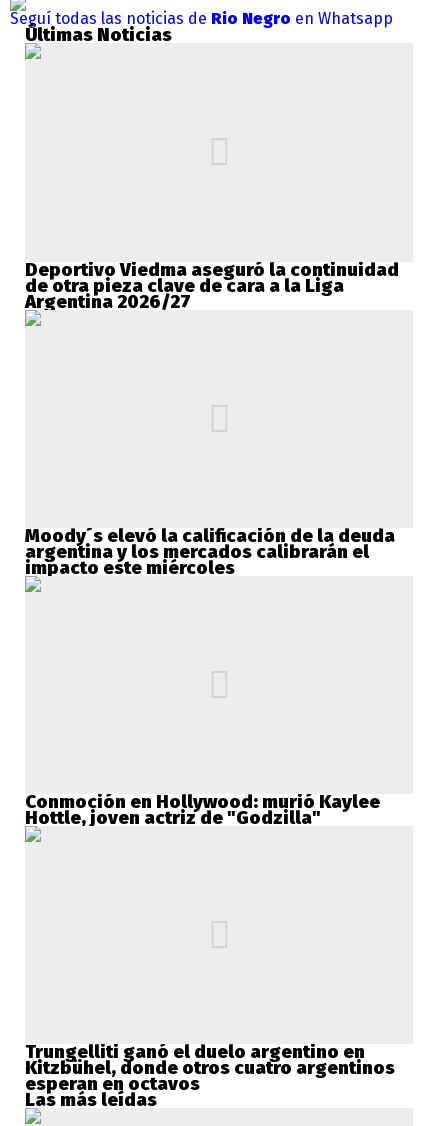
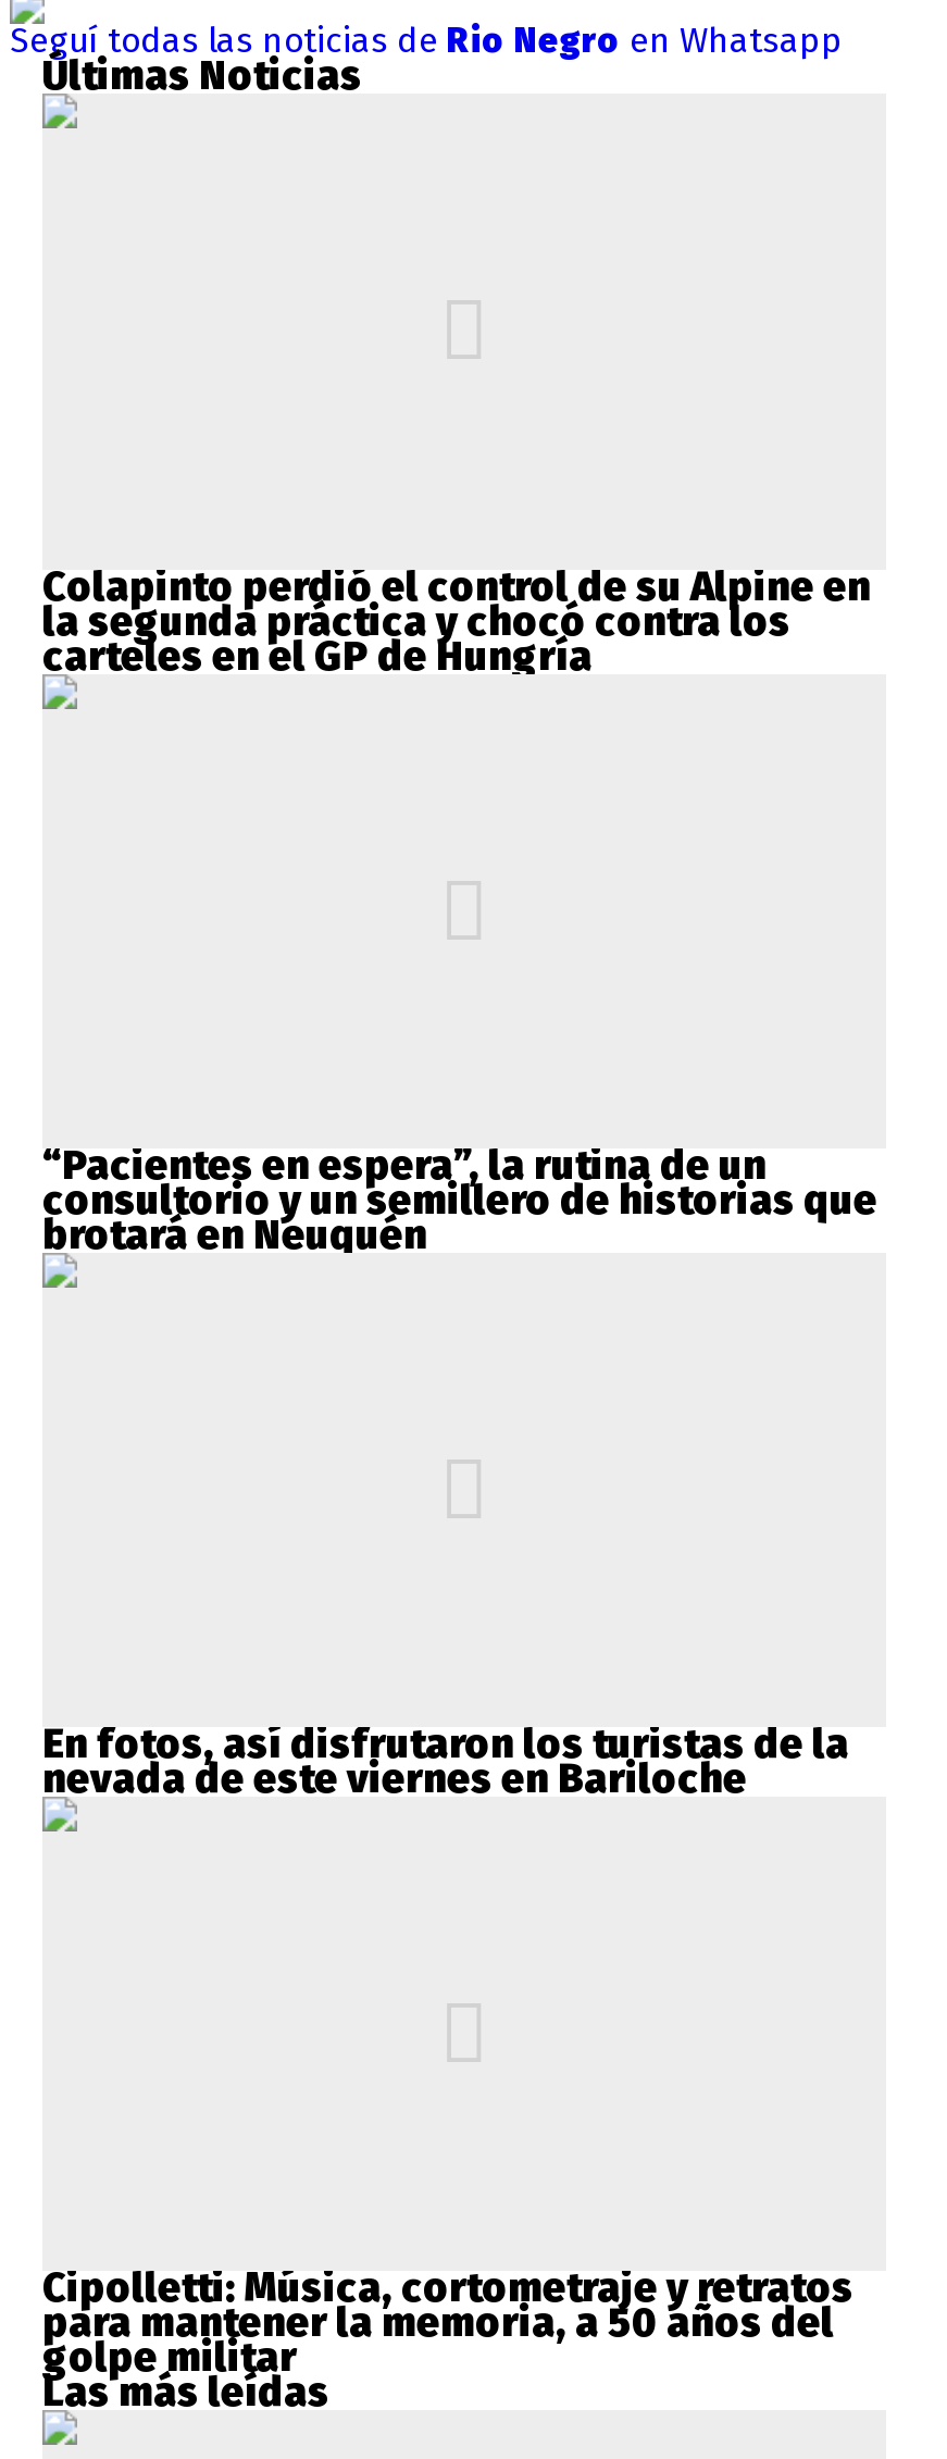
- Deportivo Viedma aseguró la continuidad
- de otra pieza clave de cara a la Liga
- Argentina 2026/27
+ Colapinto perdió el control de su Alpine en
+ la segunda práctica y chocó contra los
+ carteles en el GP de Hungría

- Moody´s elevó la calificación de la deuda
- argentina y los mercados calibrarán el
- impacto este miércoles
+ “Pacientes en espera”, la rutina de un
+ consultorio y un semillero de historias que
+ brotará en Neuquén

- Conmoción en Hollywood: murió Kaylee
- Hottle, joven actriz de "Godzilla"
+ En fotos, así disfrutaron los turistas de la
+ nevada de este viernes en Bariloche

- Trungelliti ganó el duelo argentino en
- Kitzbühel, donde otros cuatro argentinos
- esperan en octavos
+ Cipolletti: Música, cortometraje y retratos
+ para mantener la memoria, a 50 años del
+ golpe militar
